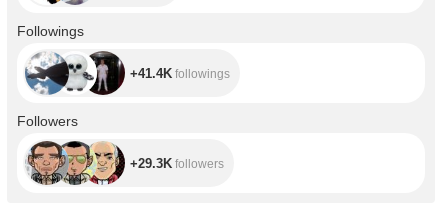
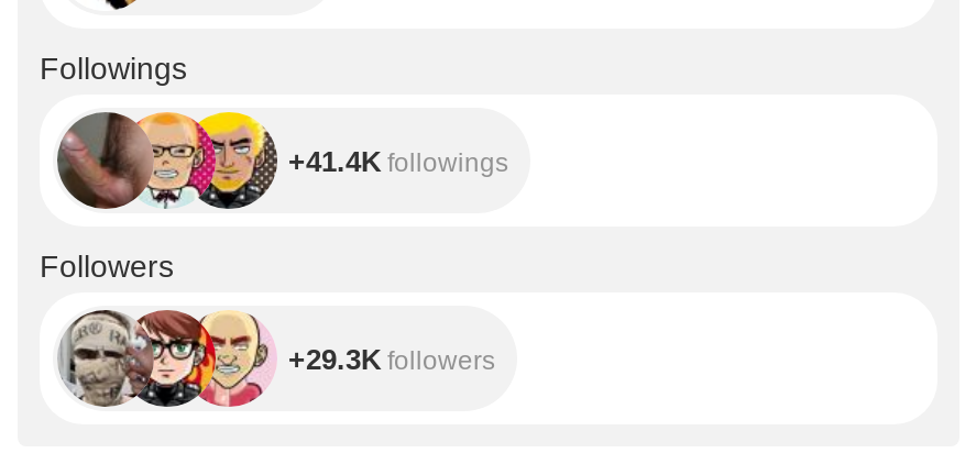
- [image]
+ [image]

- [image]
+ [image]
